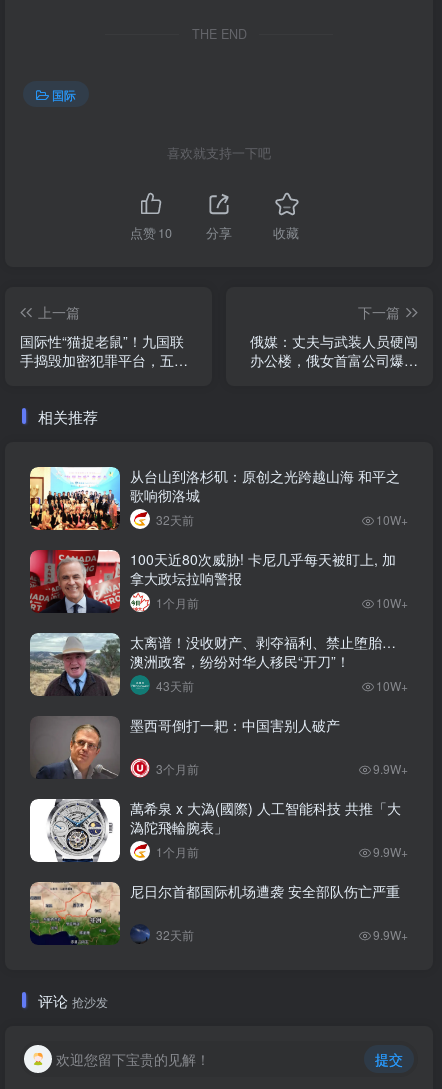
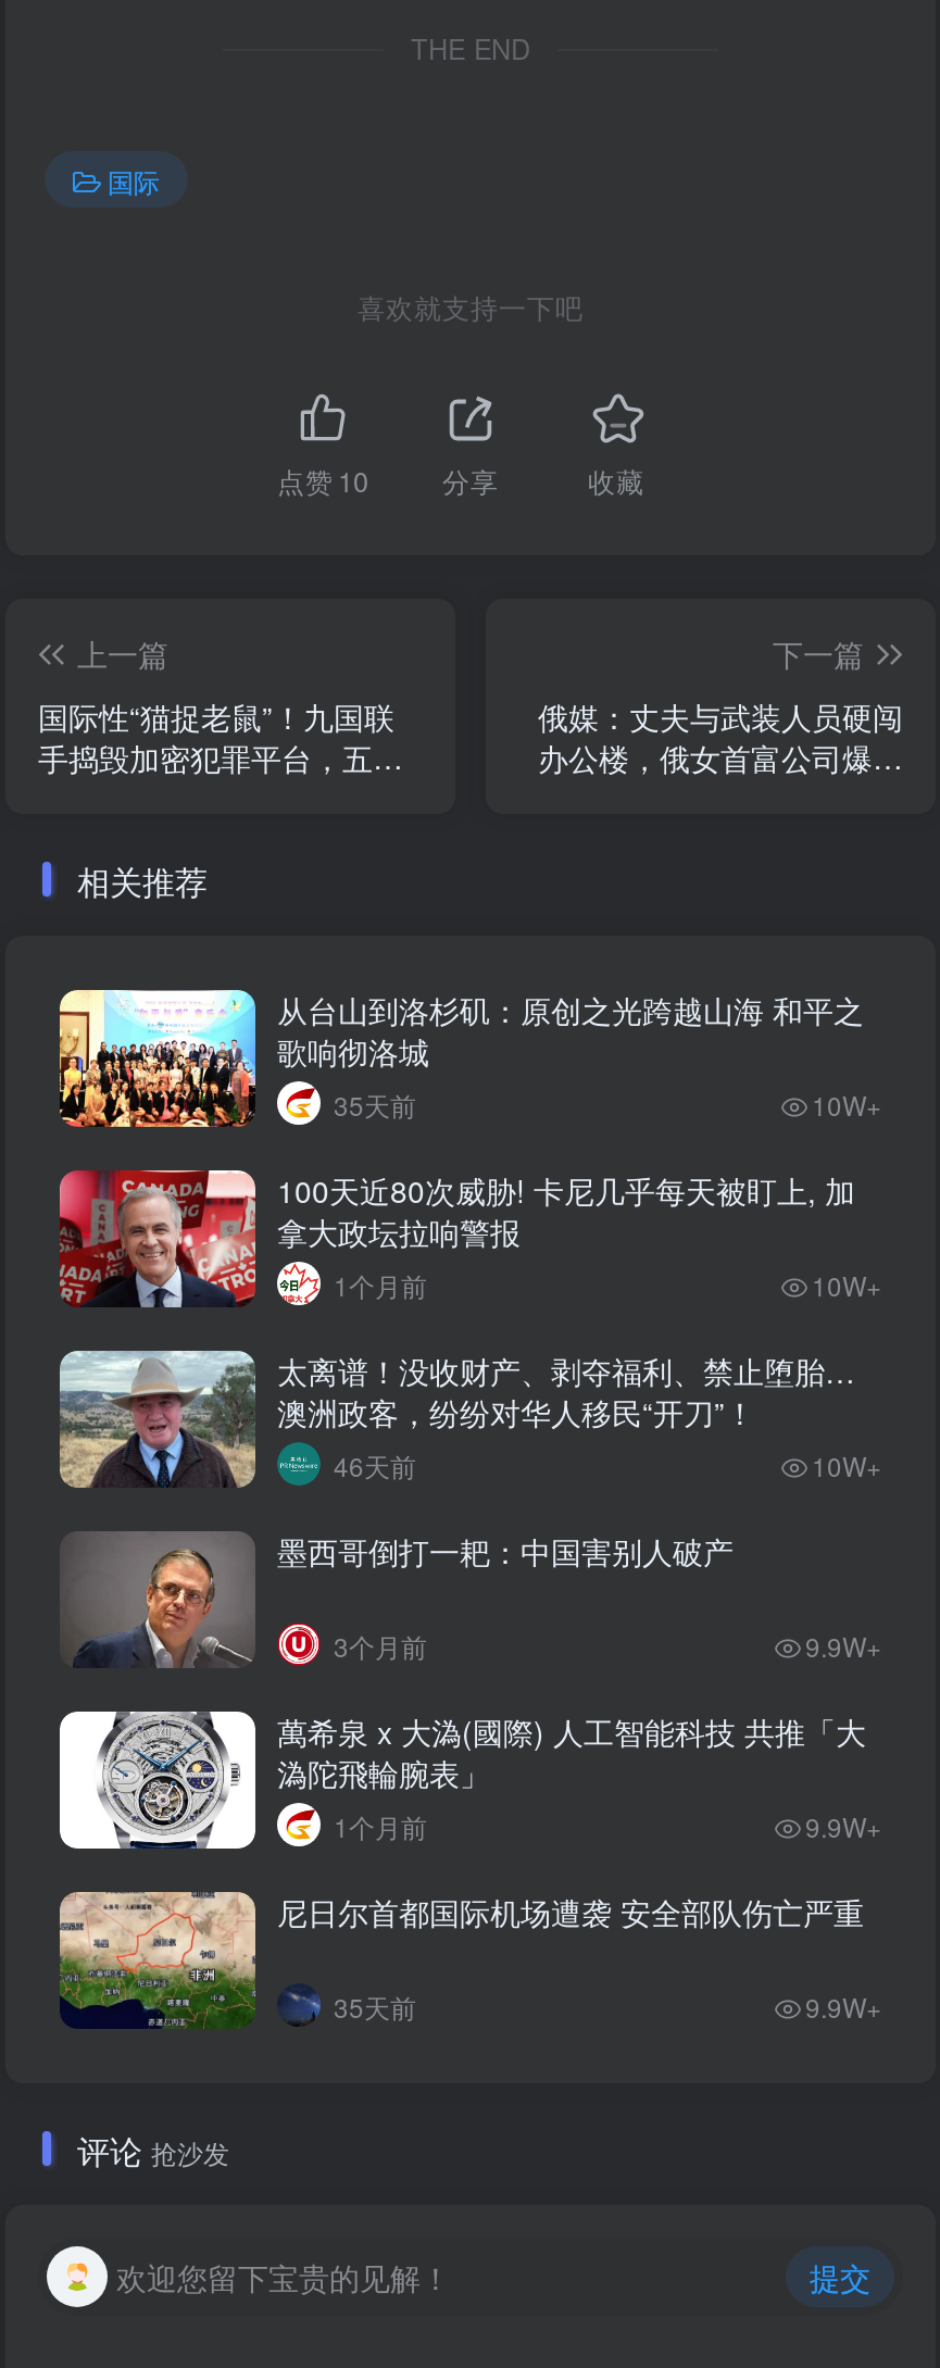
- 32天前
+ 35天前

- 43天前
+ 46天前

- 32天前
+ 35天前
